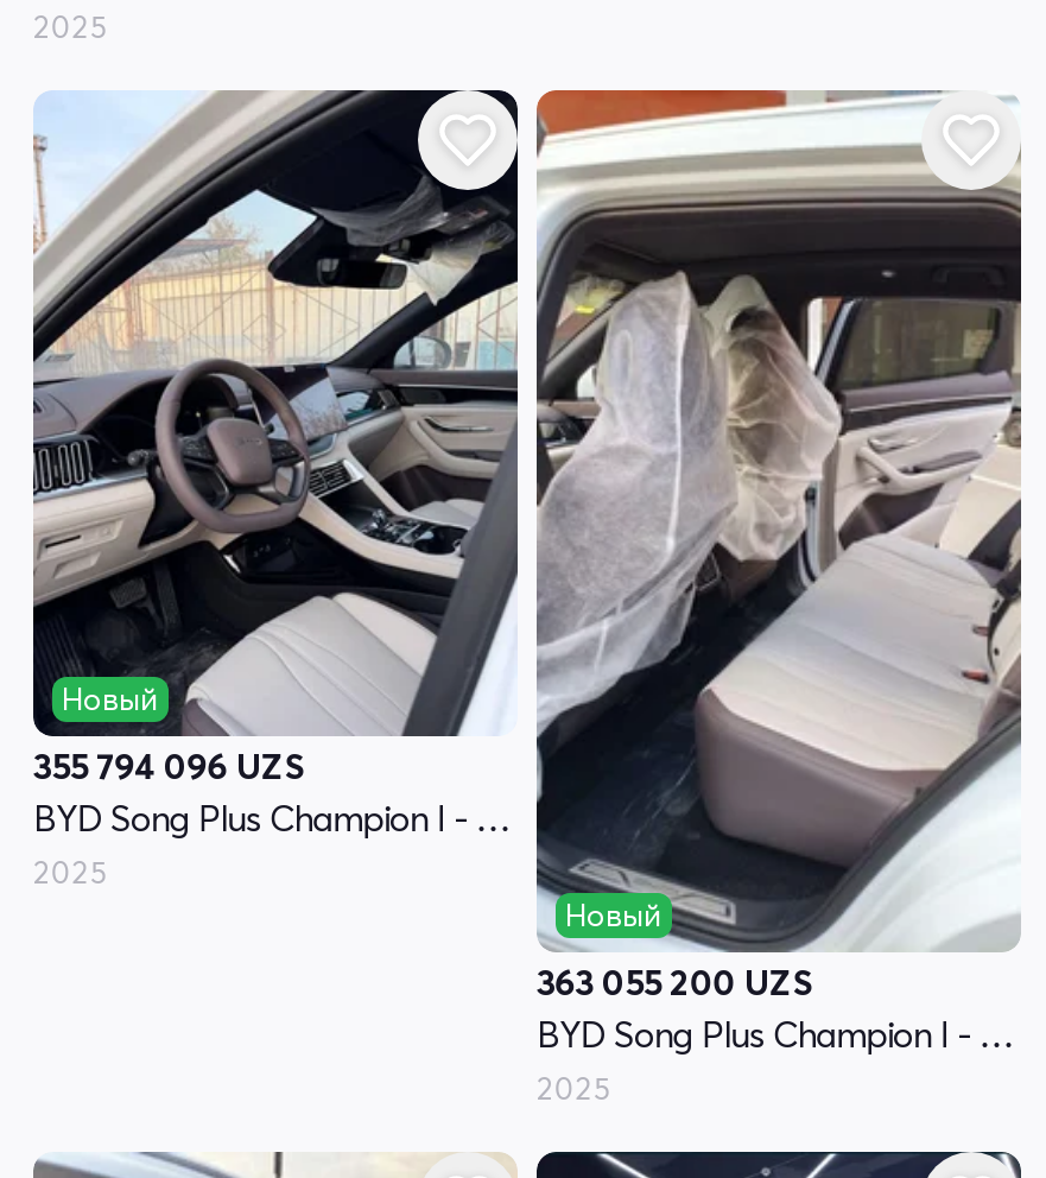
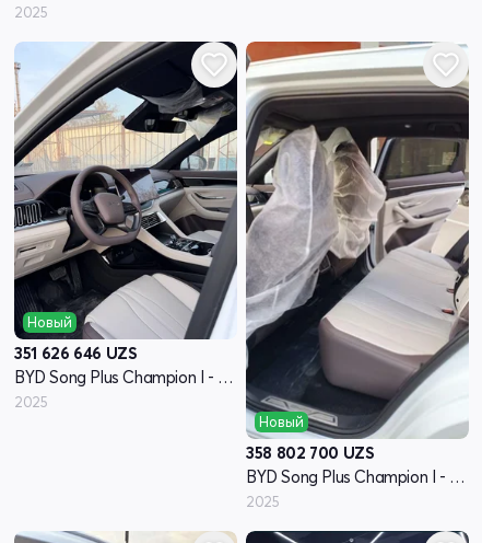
- 355 794 096 UZS
+ 351 626 646 UZS

- 363 055 200 UZS
+ 358 802 700 UZS
